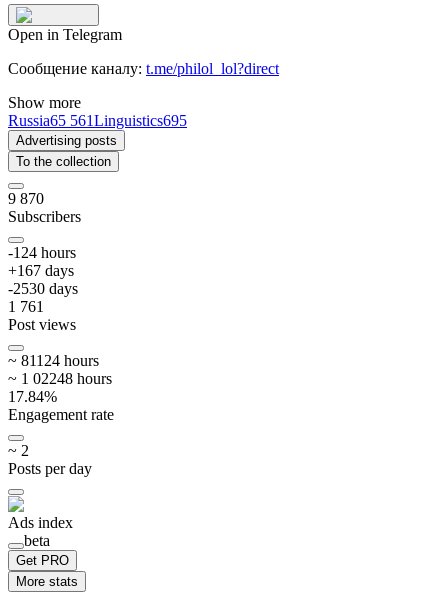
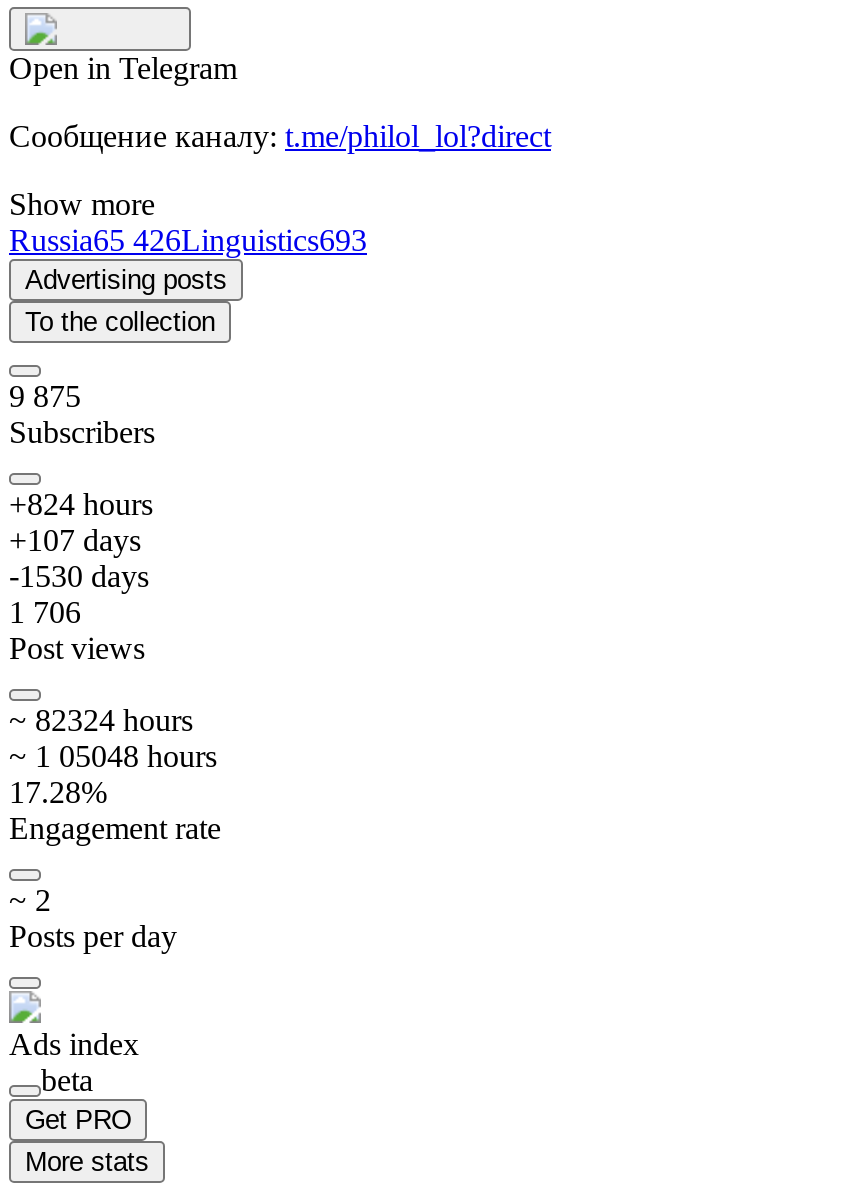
- Russia65 561Linguistics695
+ Russia65 426Linguistics693

- 9 870
+ 9 875

- -124 hours
- + 167 days
- -2530 days
- 1 761
+ +824 hours
+ +107 days
+ -1530 days
+ 1 706

- ~ 81124 hours
+ ~ 82324 hours

- ~ 1 02248 hours
+ ~ 1 05048 hours

- 17.84%
+ 17.28%
